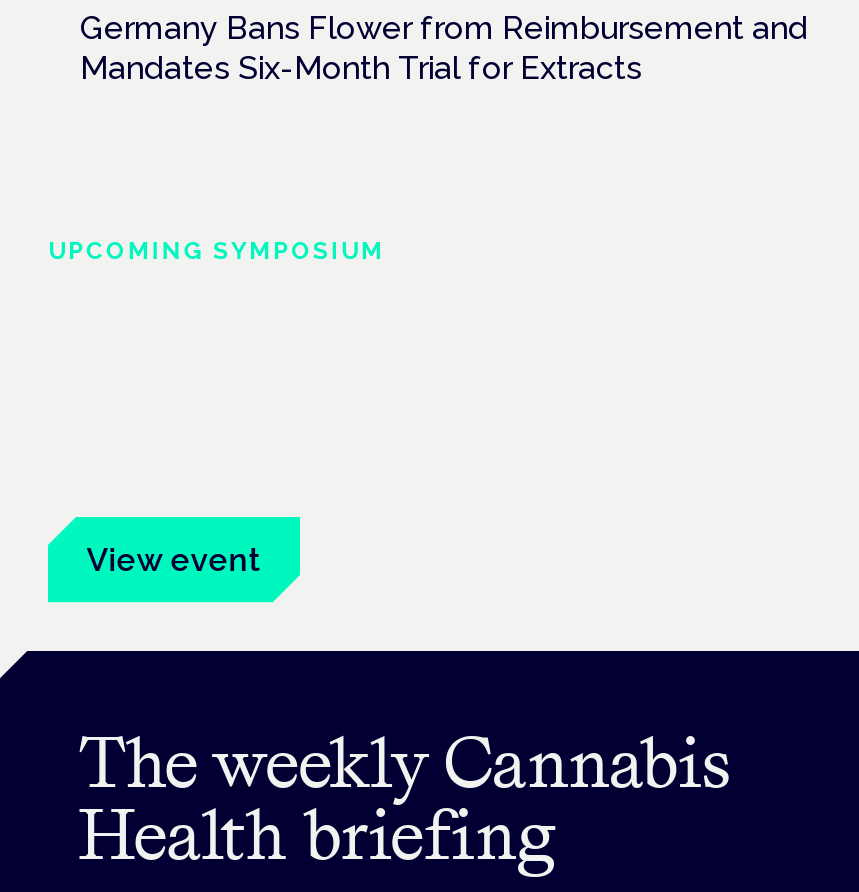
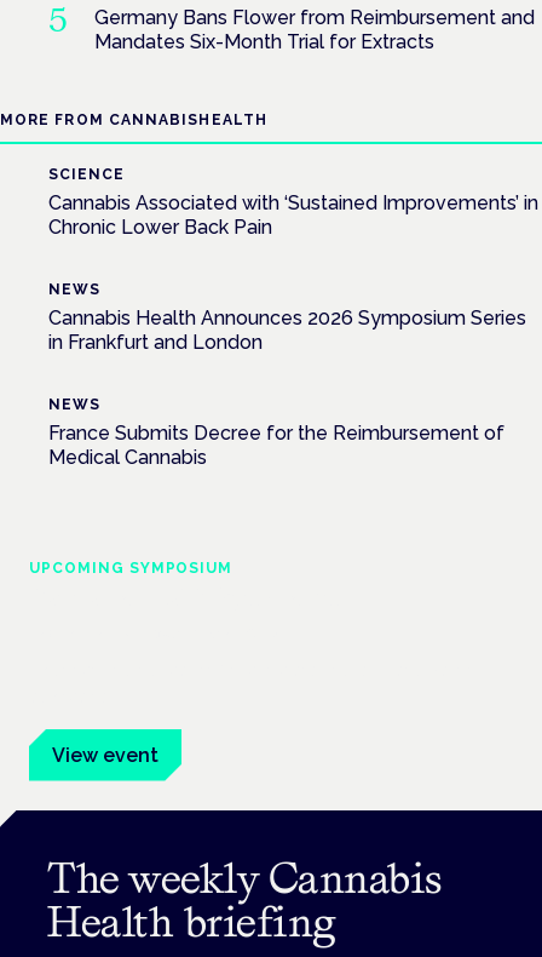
+ MORE FROM CANNABISHEALTH
+ SCIENCE
+ Cannabis Associated with ‘Sustained Improvements’ in
+ Chronic Lower Back Pain
+ NEWS
+ Cannabis Health Announces 2026 Symposium Series
+ in Frankfurt and London
+ NEWS
+ France Submits Decree for the Reimbursement of
+ Medical Cannabis
